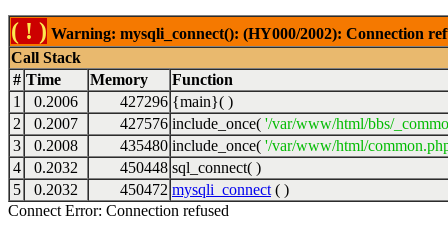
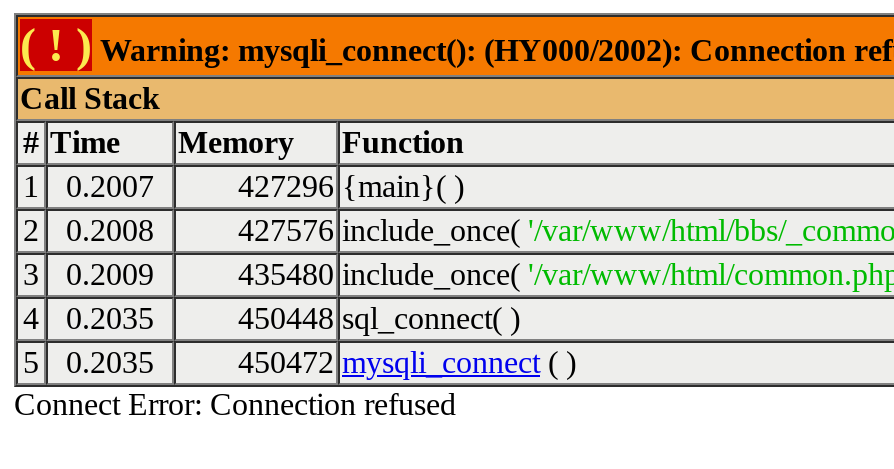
- 1 0.2006
+ 1 0.2007

- 2 0.2007
+ 2 0.2008

- 3 0.2008
+ 3 0.2009

- 4 0.2032
+ 4 0.2035

- 5 0.2032
+ 5 0.2035
